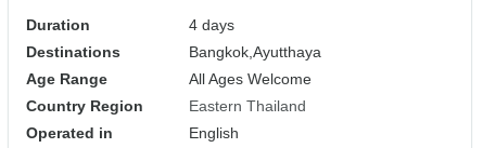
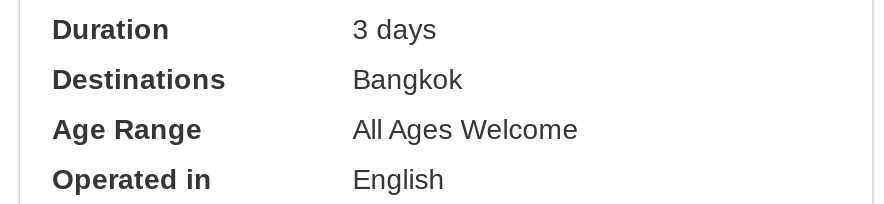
- 4 days
+ 3 days

- Bangkok,Ayutthaya
+ Bangkok

- Country Region
- Eastern Thailand
